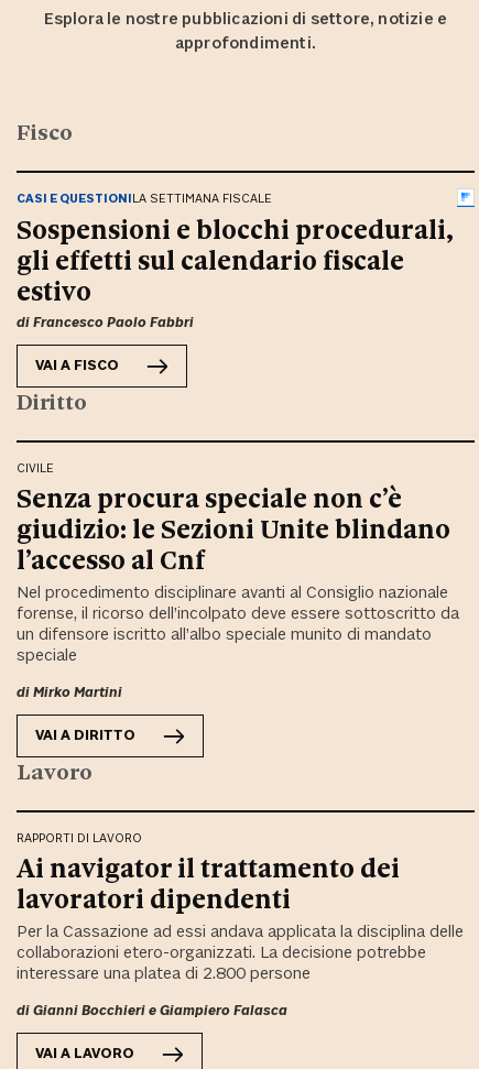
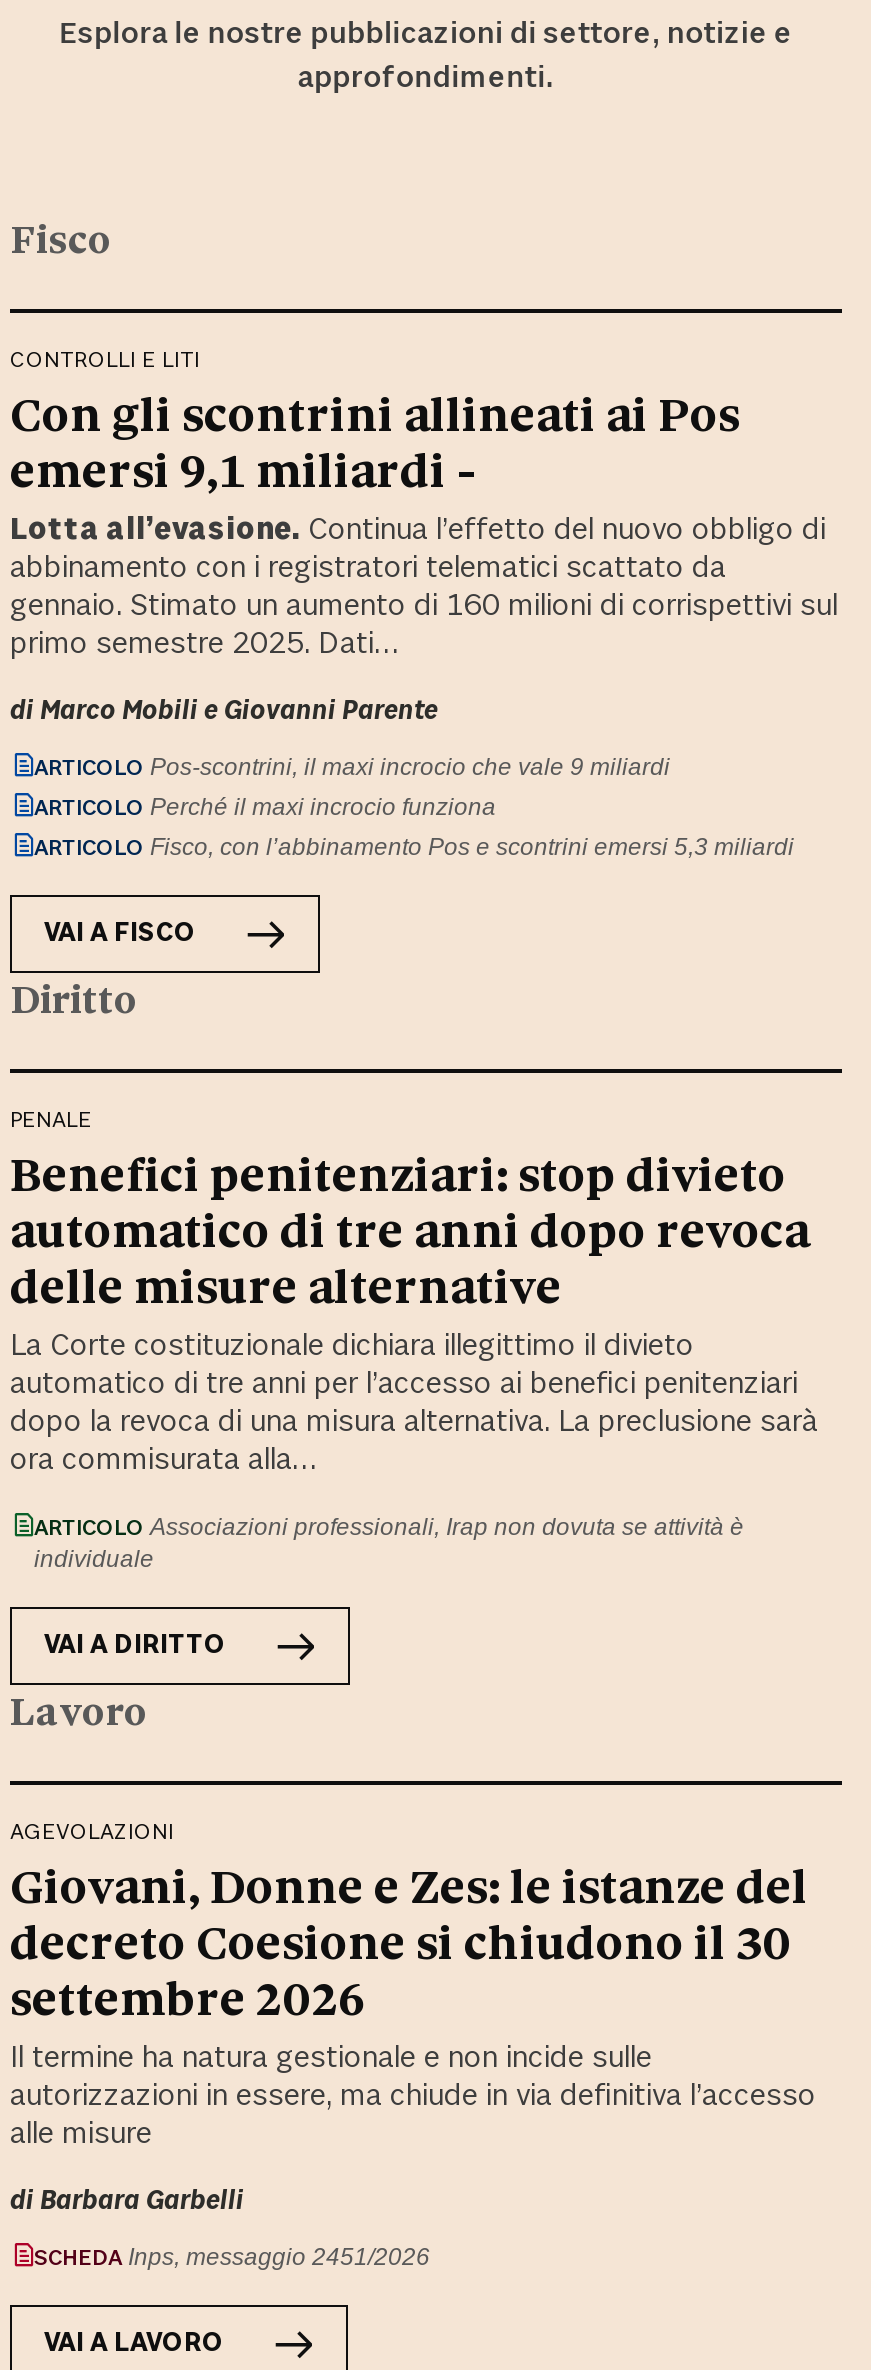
- CASI E QUESTIONILA SETTIMANA FISCALE
- Sospensioni e blocchi procedurali,
- gli effetti sul calendario fiscale
- estivo
- di Francesco Paolo Fabbri
+ CONTROLLI E LITI
+ Con gli scontrini allineati ai Pos
+ emersi 9,1 miliardi -
+ Lotta all’evasione. Continua l’effetto del nuovo obbligo di
+ abbinamento con i registratori telematici scattato da
+ gennaio. Stimato un aumento di 160 milioni di corrispettivi sul
+ primo semestre 2025. Dati…
+ di Marco Mobili e Giovanni Parente
+ ARTICOLO Pos-scontrini, il maxi incrocio che vale 9 miliardi
+ ARTICOLO Perché il maxi incrocio funziona
+ ARTICOLO Fisco, con l’abbinamento Pos e scontrini emersi 5,3 miliardi

- CIVILE
- Senza procura speciale non c’è
- giudizio: le Sezioni Unite blindano
- l’accesso al Cnf
- Nel procedimento disciplinare avanti al Consiglio nazionale
- forense, il ricorso dell’incolpato deve essere sottoscritto da
- un difensore iscritto all’albo speciale munito di mandato
- speciale
+ PENALE
+ Benefici penitenziari: stop divieto
+ automatico di tre anni dopo revoca
+ delle misure alternative
+ La Corte costituzionale dichiara illegittimo il divieto
+ automatico di tre anni per l’accesso ai benefici penitenziari
+ dopo la revoca di una misura alternativa. La preclusione sarà
+ ora commisurata alla…

- di Mirko Martini
+ ARTICOLO Associazioni professionali, Irap non dovuta se attività è
+ individuale

- RAPPORTI DI LAVORO
- Ai navigator il trattamento dei
- lavoratori dipendenti
- Per la Cassazione ad essi andava applicata la disciplina delle
- collaborazioni etero-organizzati. La decisione potrebbe
- interessare una platea di 2.800 persone
- di Gianni Bocchieri e Giampiero Falasca
+ AGEVOLAZIONI
+ Giovani, Donne e Zes: le istanze del
+ decreto Coesione si chiudono il 30
+ settembre 2026
+ Il termine ha natura gestionale e non incide sulle
+ autorizzazioni in essere, ma chiude in via definitiva l’accesso
+ alle misure
+ di Barbara Garbelli
+ SCHEDA Inps, messaggio 2451/2026
